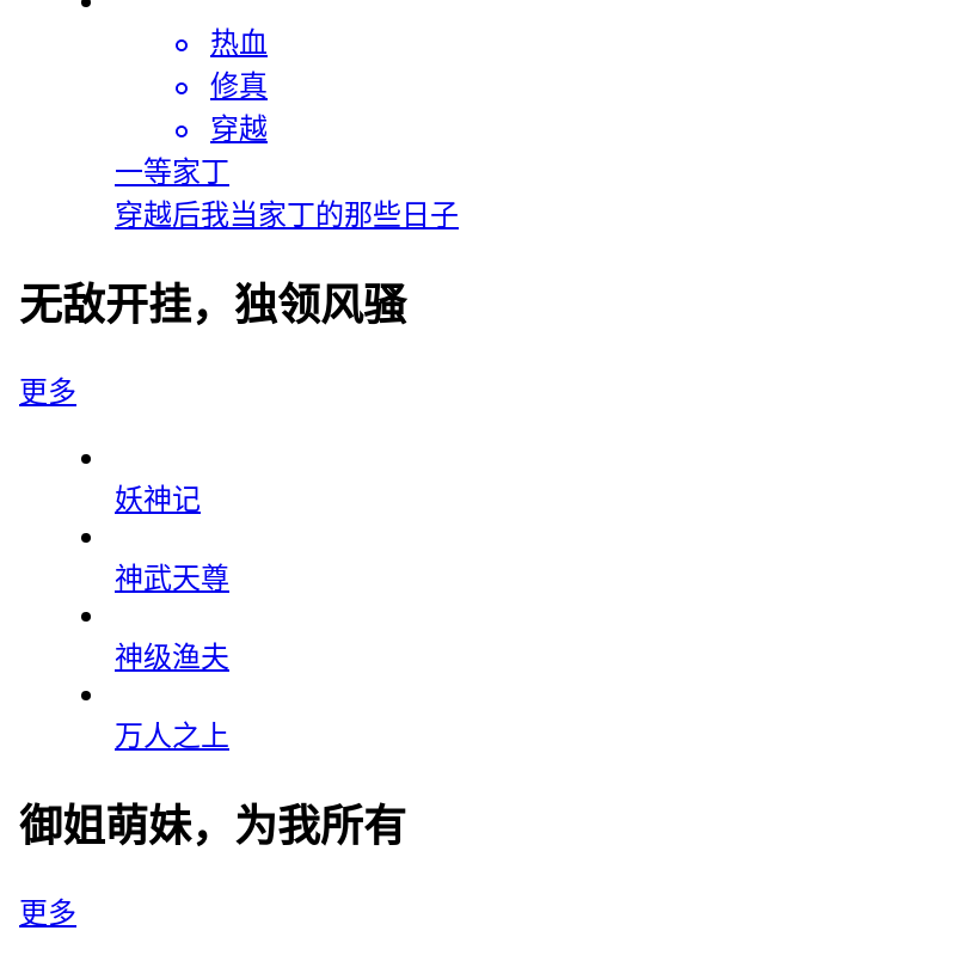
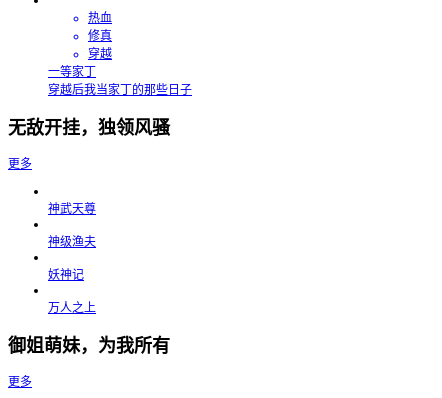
moved down: 妖神记

moved up: 神武天尊 | 神级渔夫
